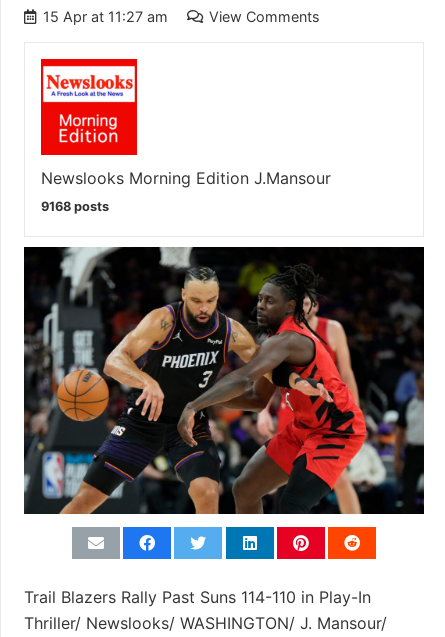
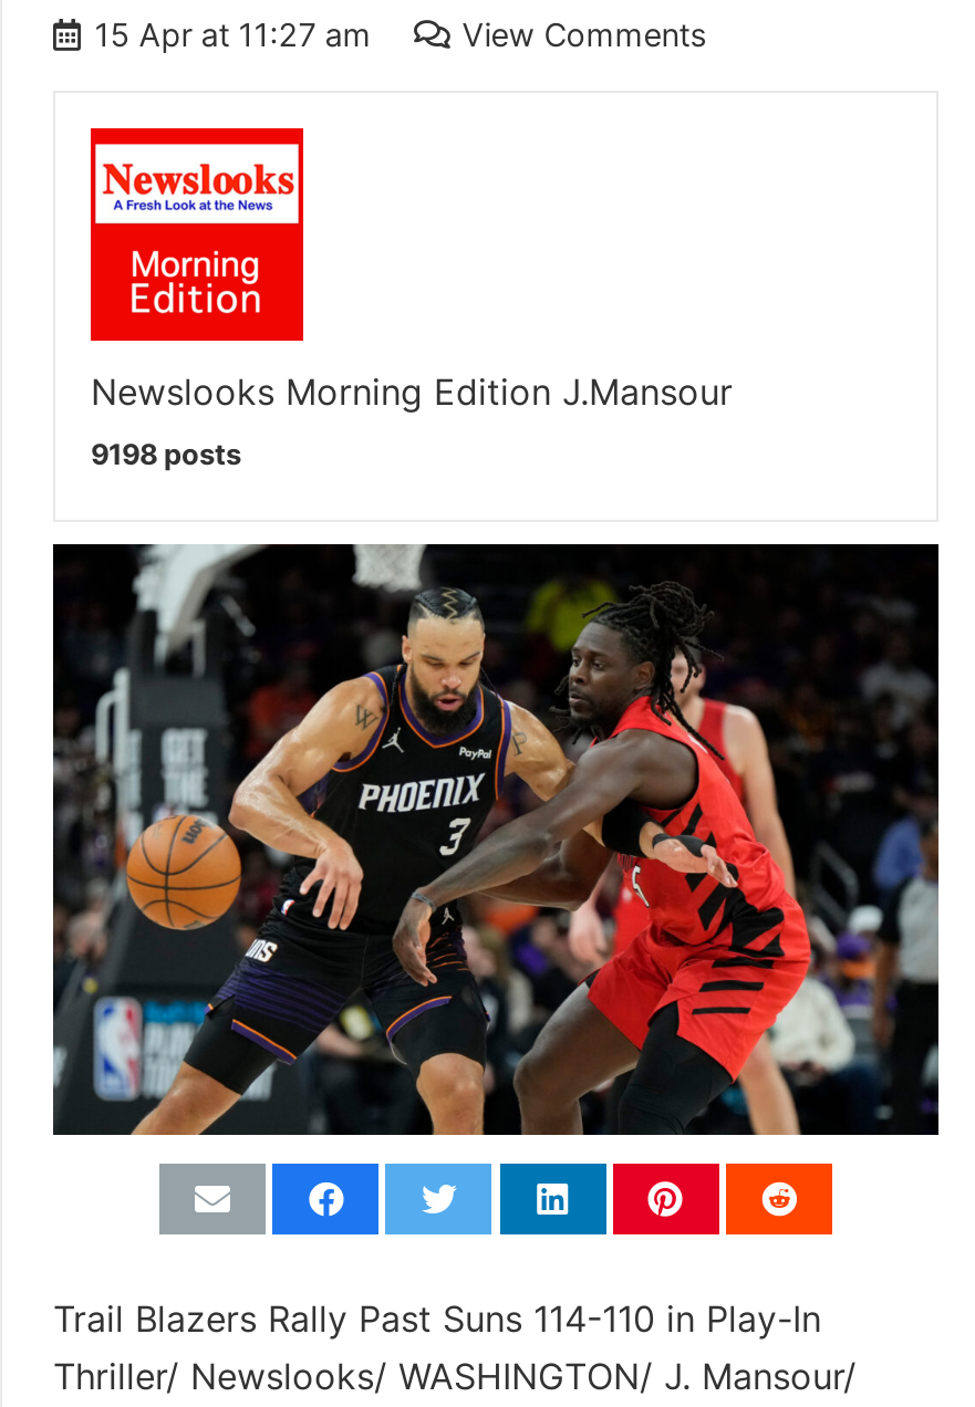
- 9168 posts
+ 9198 posts
